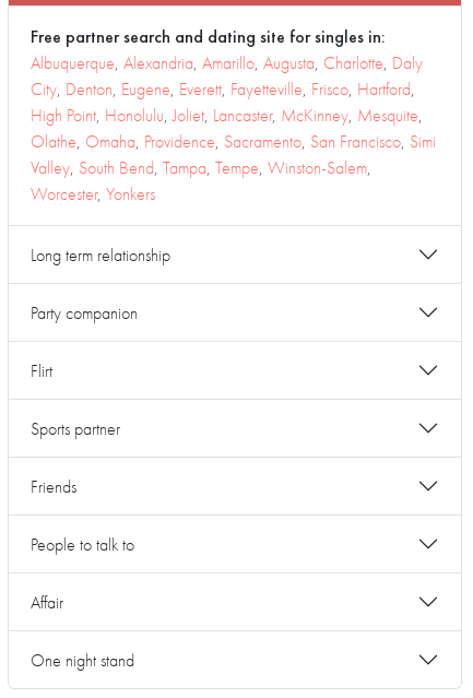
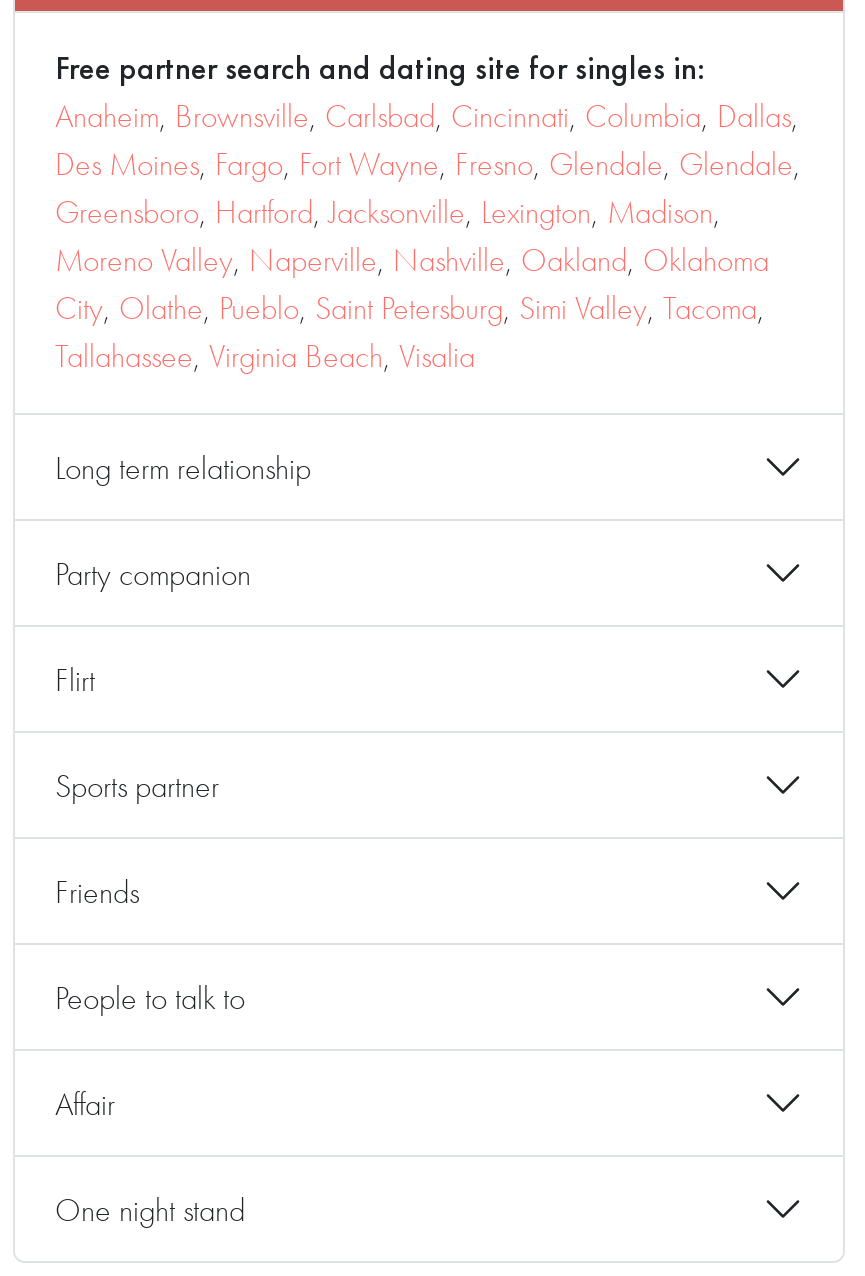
- Albuquerque, Alexandria, Amarillo, Augusta, Charlotte, Daly
- City, Denton, Eugene, Everett, Fayetteville, Frisco, Hartford,
- High Point, Honolulu, Joliet, Lancaster, McKinney, Mesquite,
- Olathe, Omaha, Providence, Sacramento, San Francisco, Simi
- Valley, South Bend, Tampa, Tempe, Winston-Salem,
- Worcester, Yonkers
+ Anaheim, Brownsville, Carlsbad, Cincinnati, Columbia, Dallas,
+ Des Moines, Fargo, Fort Wayne, Fresno, Glendale, Glendale,
+ Greensboro, Hartford, Jacksonville, Lexington, Madison,
+ Moreno Valley, Naperville, Nashville, Oakland, Oklahoma
+ City, Olathe, Pueblo, Saint Petersburg, Simi Valley, Tacoma,
+ Tallahassee, Virginia Beach, Visalia
